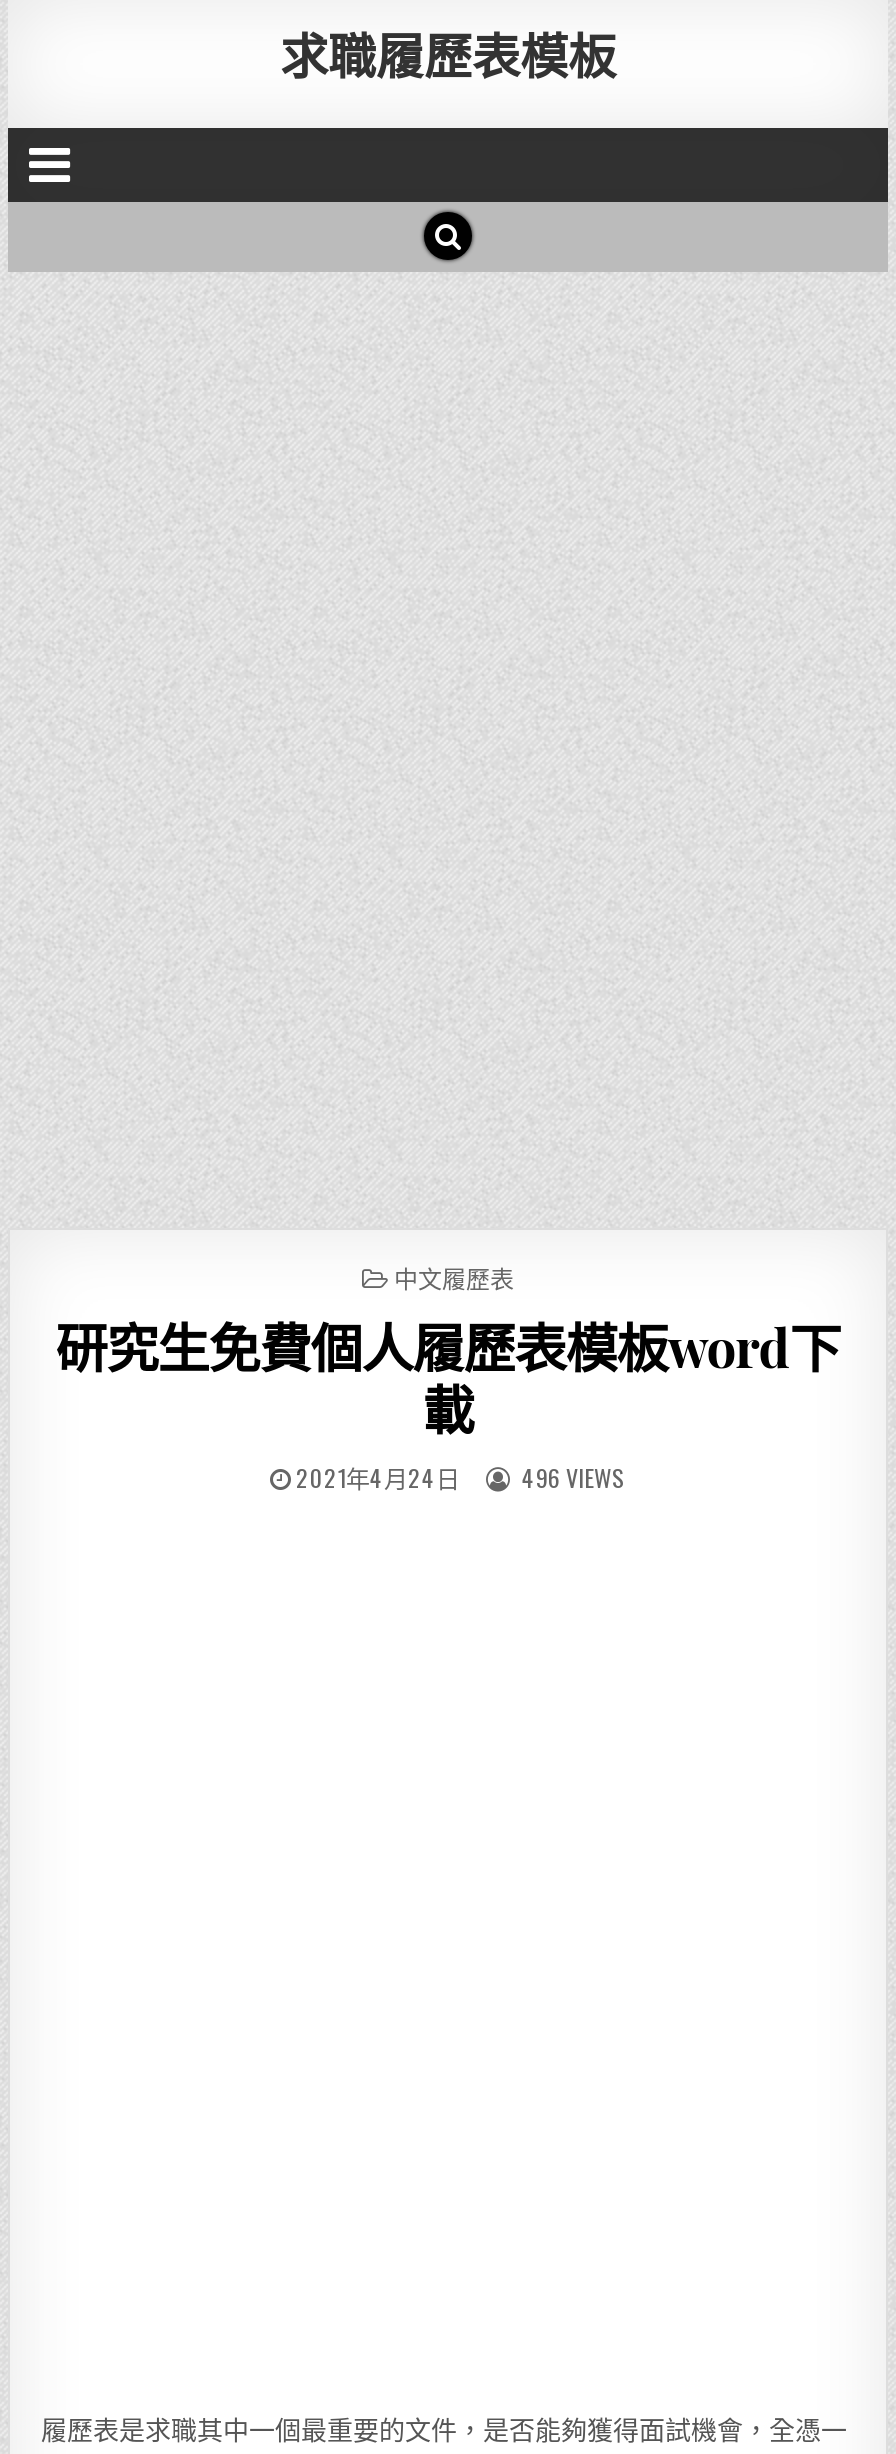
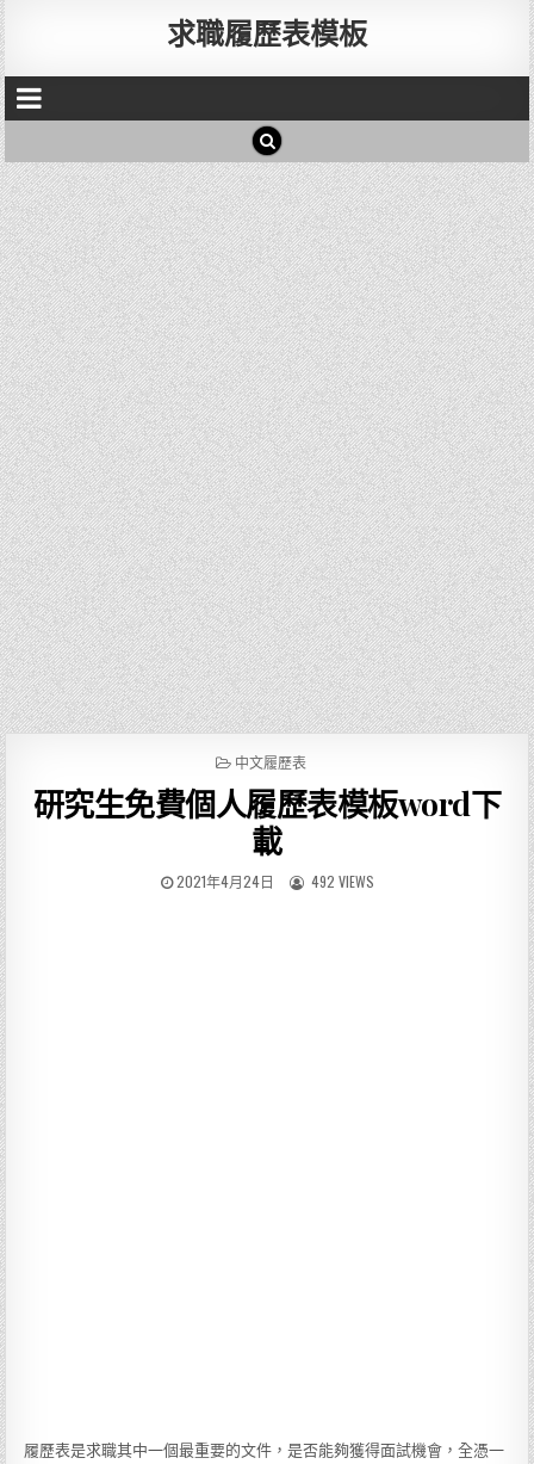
- 496 VIEWS
+ 492 VIEWS
